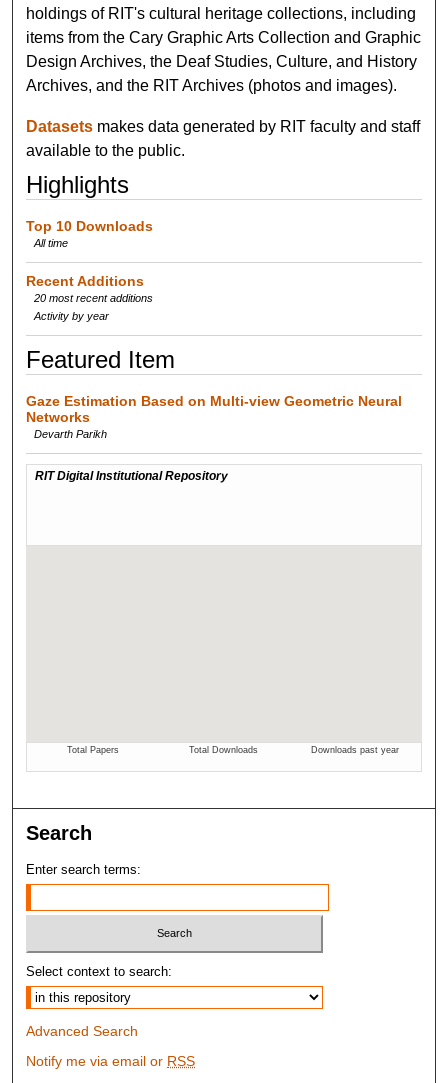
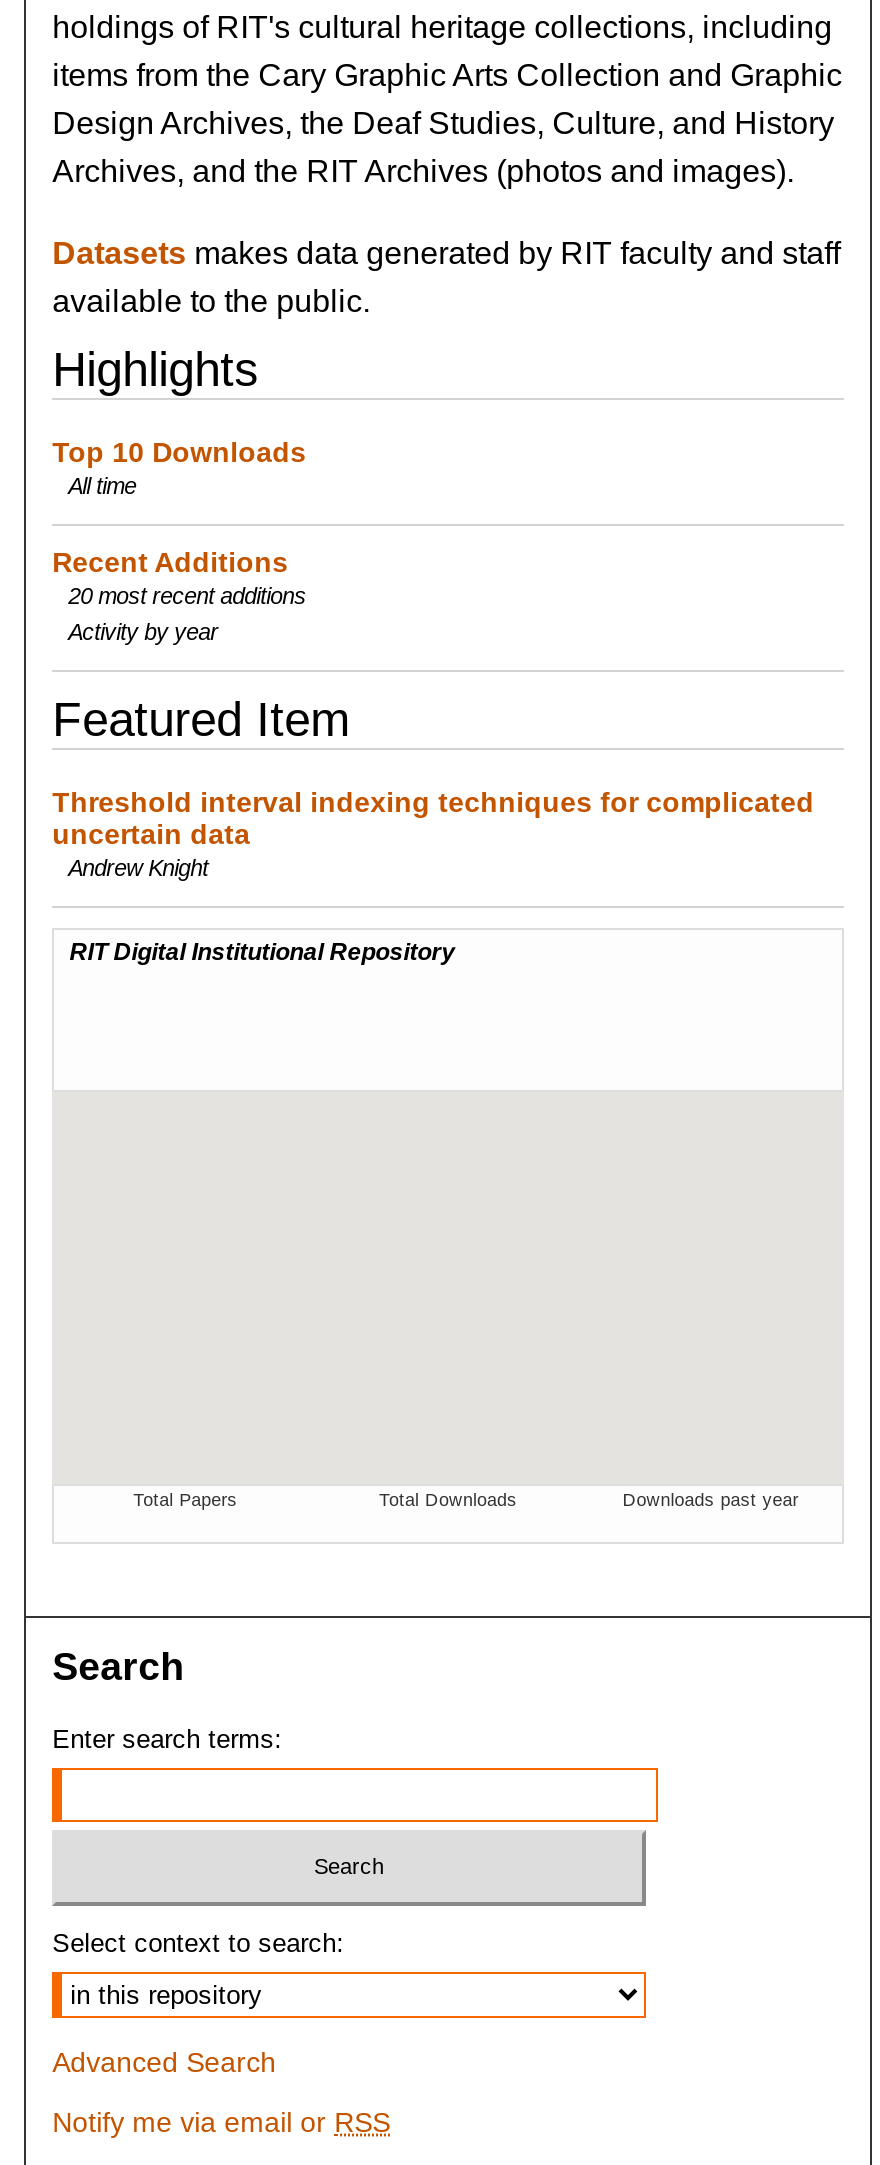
- Gaze Estimation Based on Multi-view Geometric Neural
- Networks
- Devarth Parikh
+ Threshold interval indexing techniques for complicated
+ uncertain data
+ Andrew Knight
